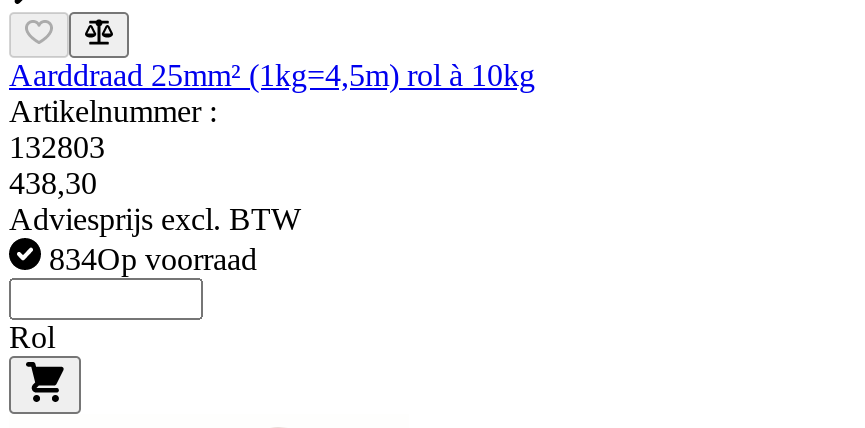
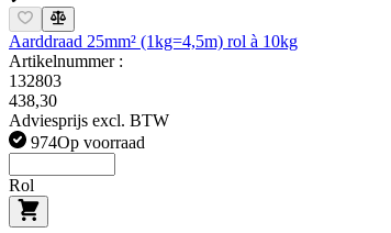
- 834Op voorraad
+ 974Op voorraad
